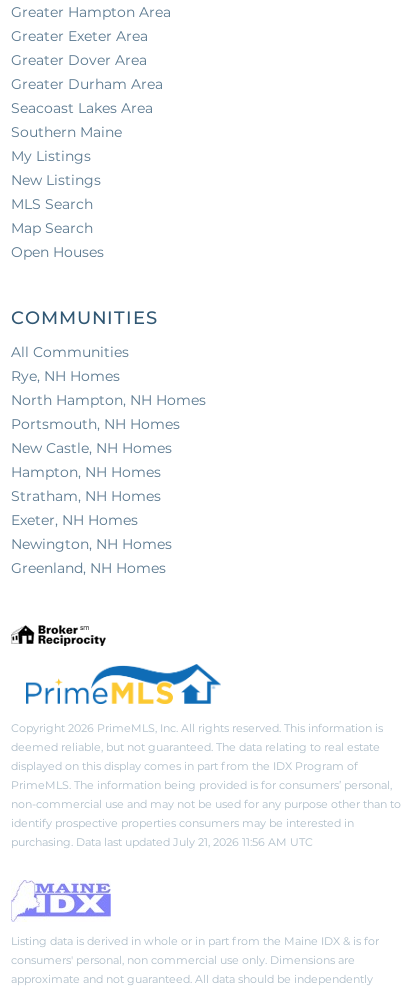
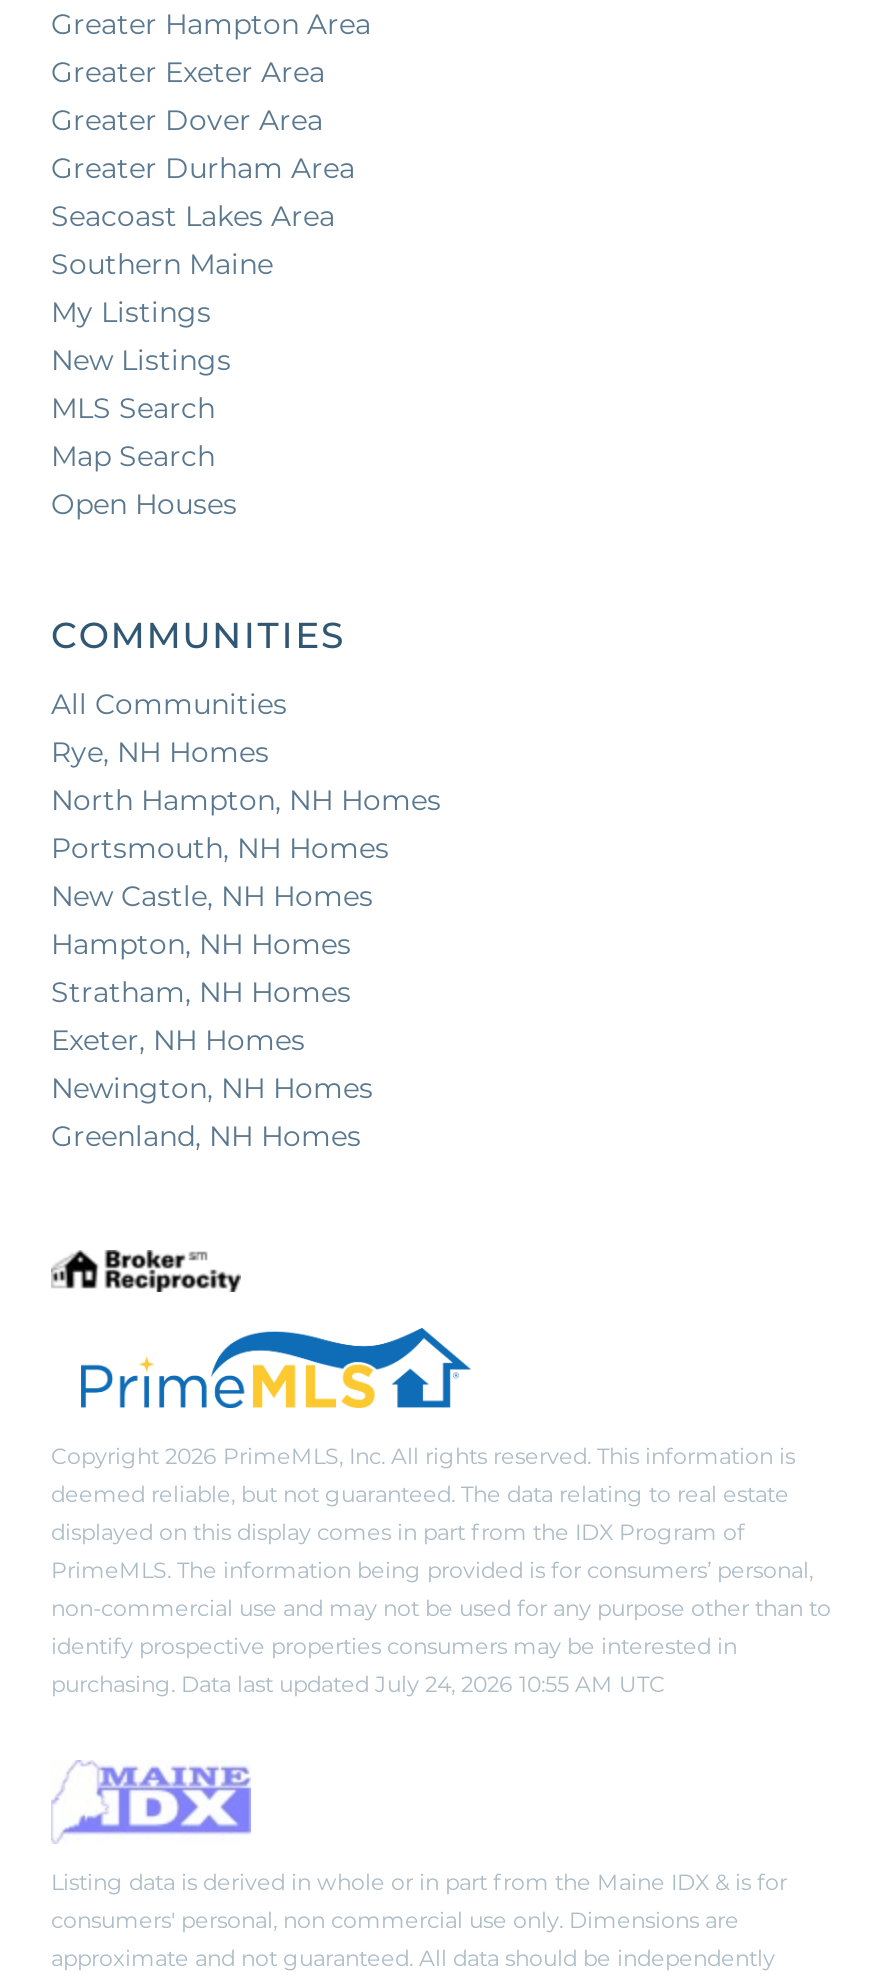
- purchasing. Data last updated July 21, 2026 11:56 AM UTC
+ purchasing. Data last updated July 24, 2026 10:55 AM UTC
